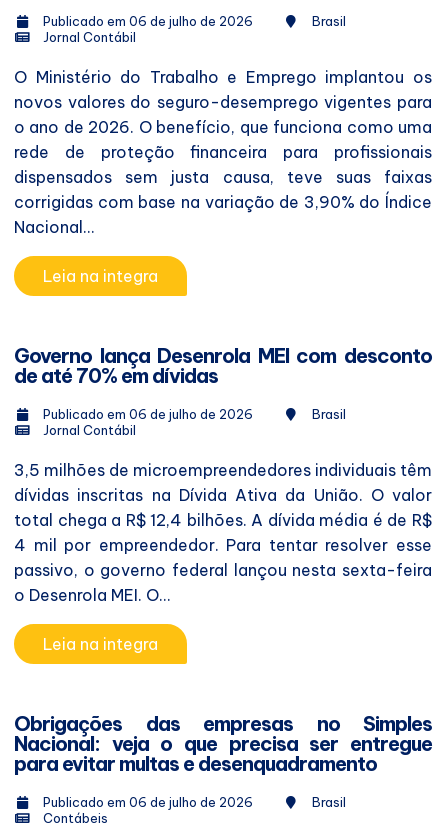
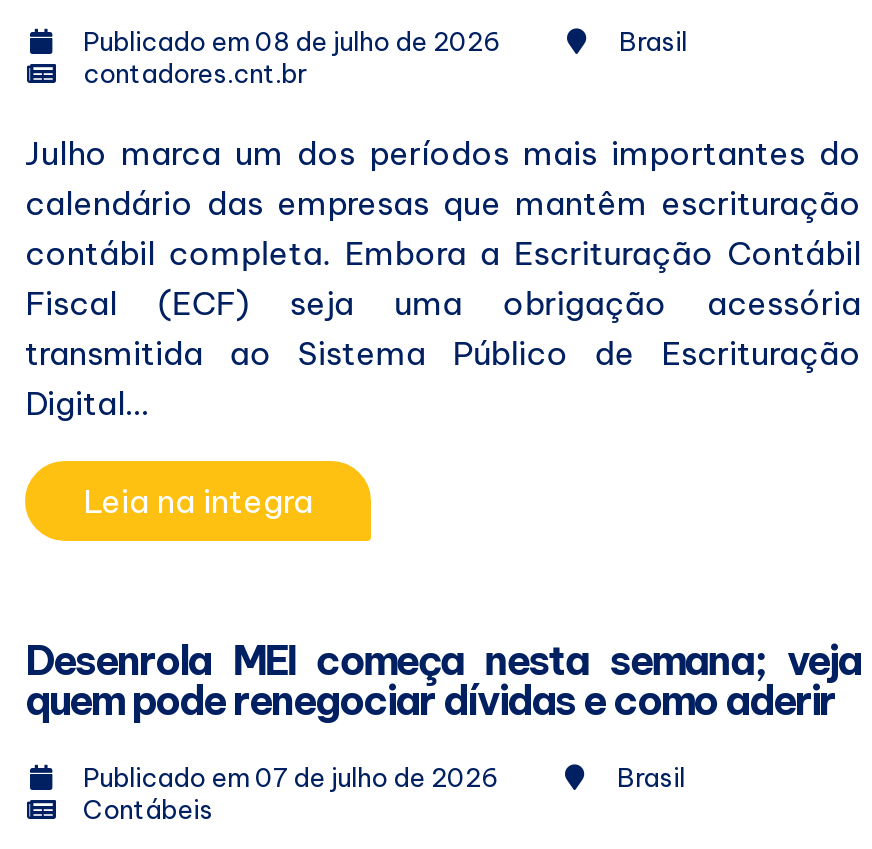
- Publicado em 06 de julho de 2026
+ Publicado em 08 de julho de 2026

- Jornal Contábil
+ contadores.cnt.br

- O Ministério do Trabalho e Emprego implantou os
- novos valores do seguro-desemprego vigentes para
- o ano de 2026. O benefício, que funciona como uma
- rede de proteção financeira para profissionais
- dispensados sem justa causa, teve suas faixas
- corrigidas com base na variação de 3,90% do Índice
- Nacional...
+ Julho marca um dos períodos mais importantes do
+ calendário das empresas que mantêm escrituração
+ contábil completa. Embora a Escrituração Contábil
+ Fiscal (ECF) seja uma obrigação acessória
+ transmitida ao Sistema Público de Escrituração
+ Digital...

- Governo lança Desenrola MEI com desconto
- de até 70% em dívidas
- Publicado em 06 de julho de 2026
- Brasil
- Jornal Contábil
- 3,5 milhões de microempreendedores individuais têm
- dívidas inscritas na Dívida Ativa da União. O valor
- total chega a R$ 12,4 bilhões. A dívida média é de R$
- 4 mil por empreendedor. Para tentar resolver esse
- passivo, o governo federal lançou nesta sexta-feira
- o Desenrola MEI. O...
- Leia na integra
- Obrigações das empresas no Simples
- Nacional: veja o que precisa ser entregue
- para evitar multas e desenquadramento
- Publicado em 06 de julho de 2026
+ Desenrola MEI começa nesta semana; veja
+ quem pode renegociar dívidas e como aderir
+ Publicado em 07 de julho de 2026
